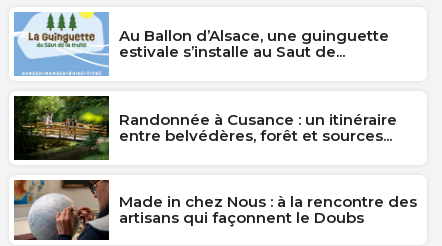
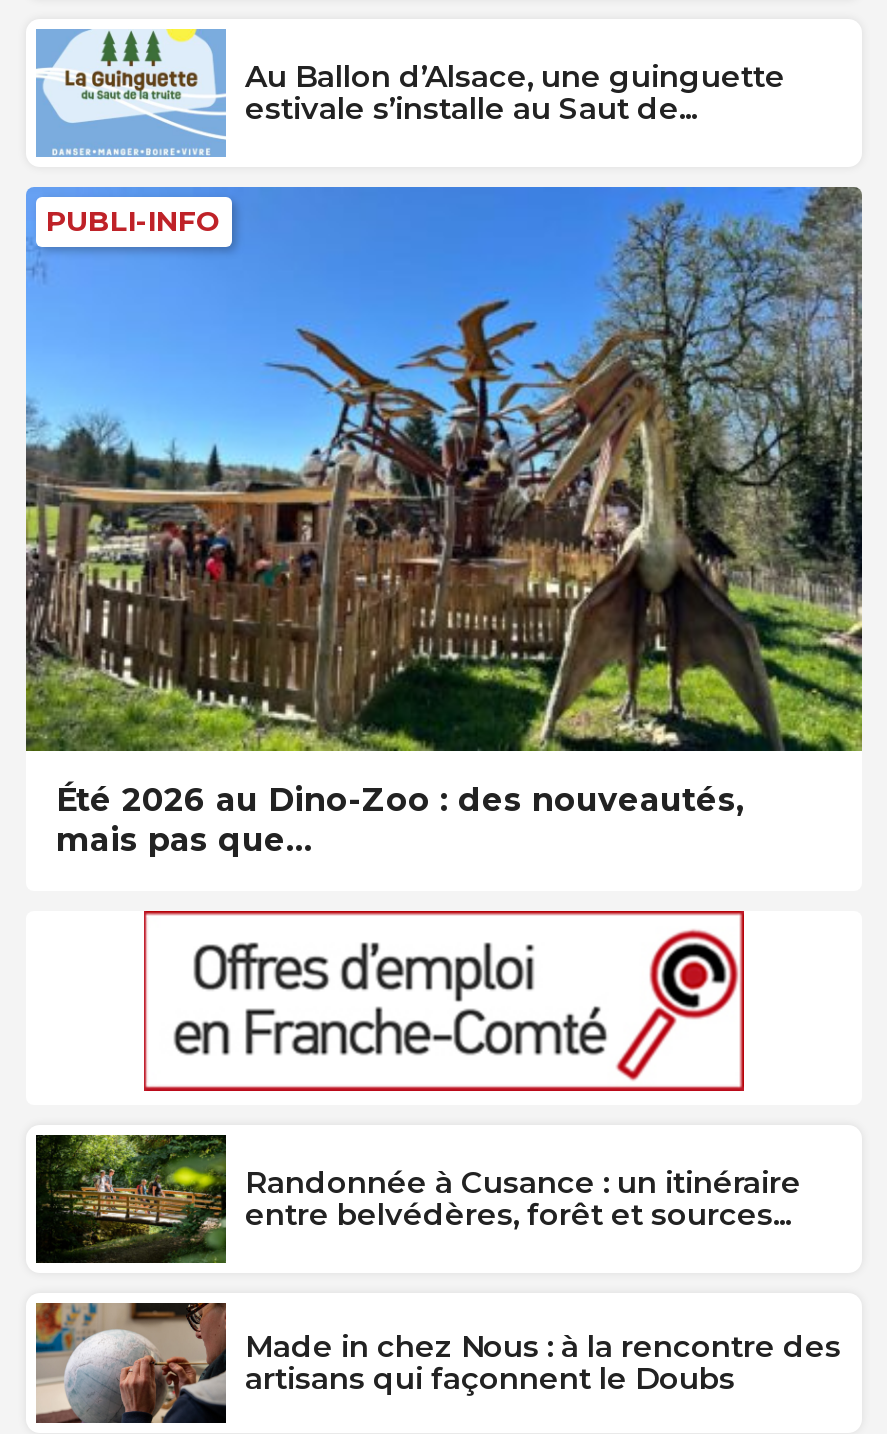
+ [image]
+ PUBLI-INFO

+ Été 2026 au Dino-Zoo : des nouveautés,
+ mais pas que…

+ [image]
